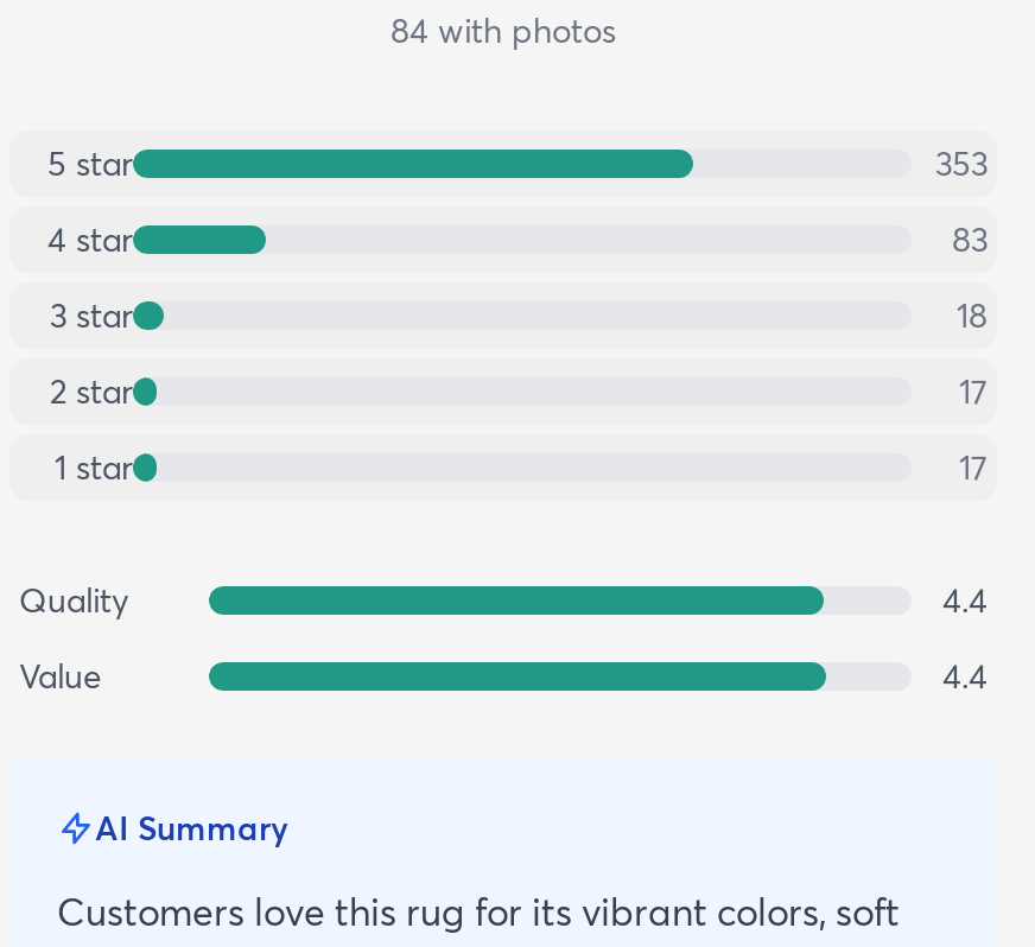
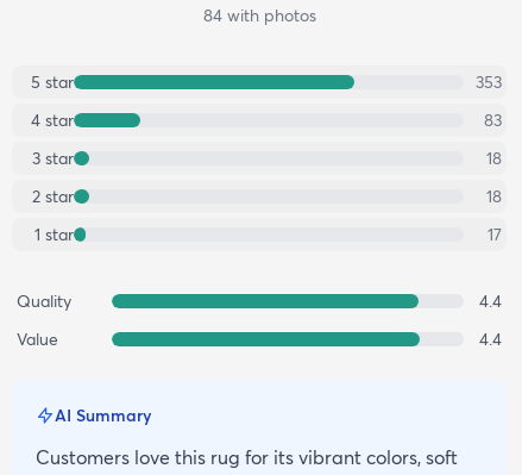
- 17
+ 18
